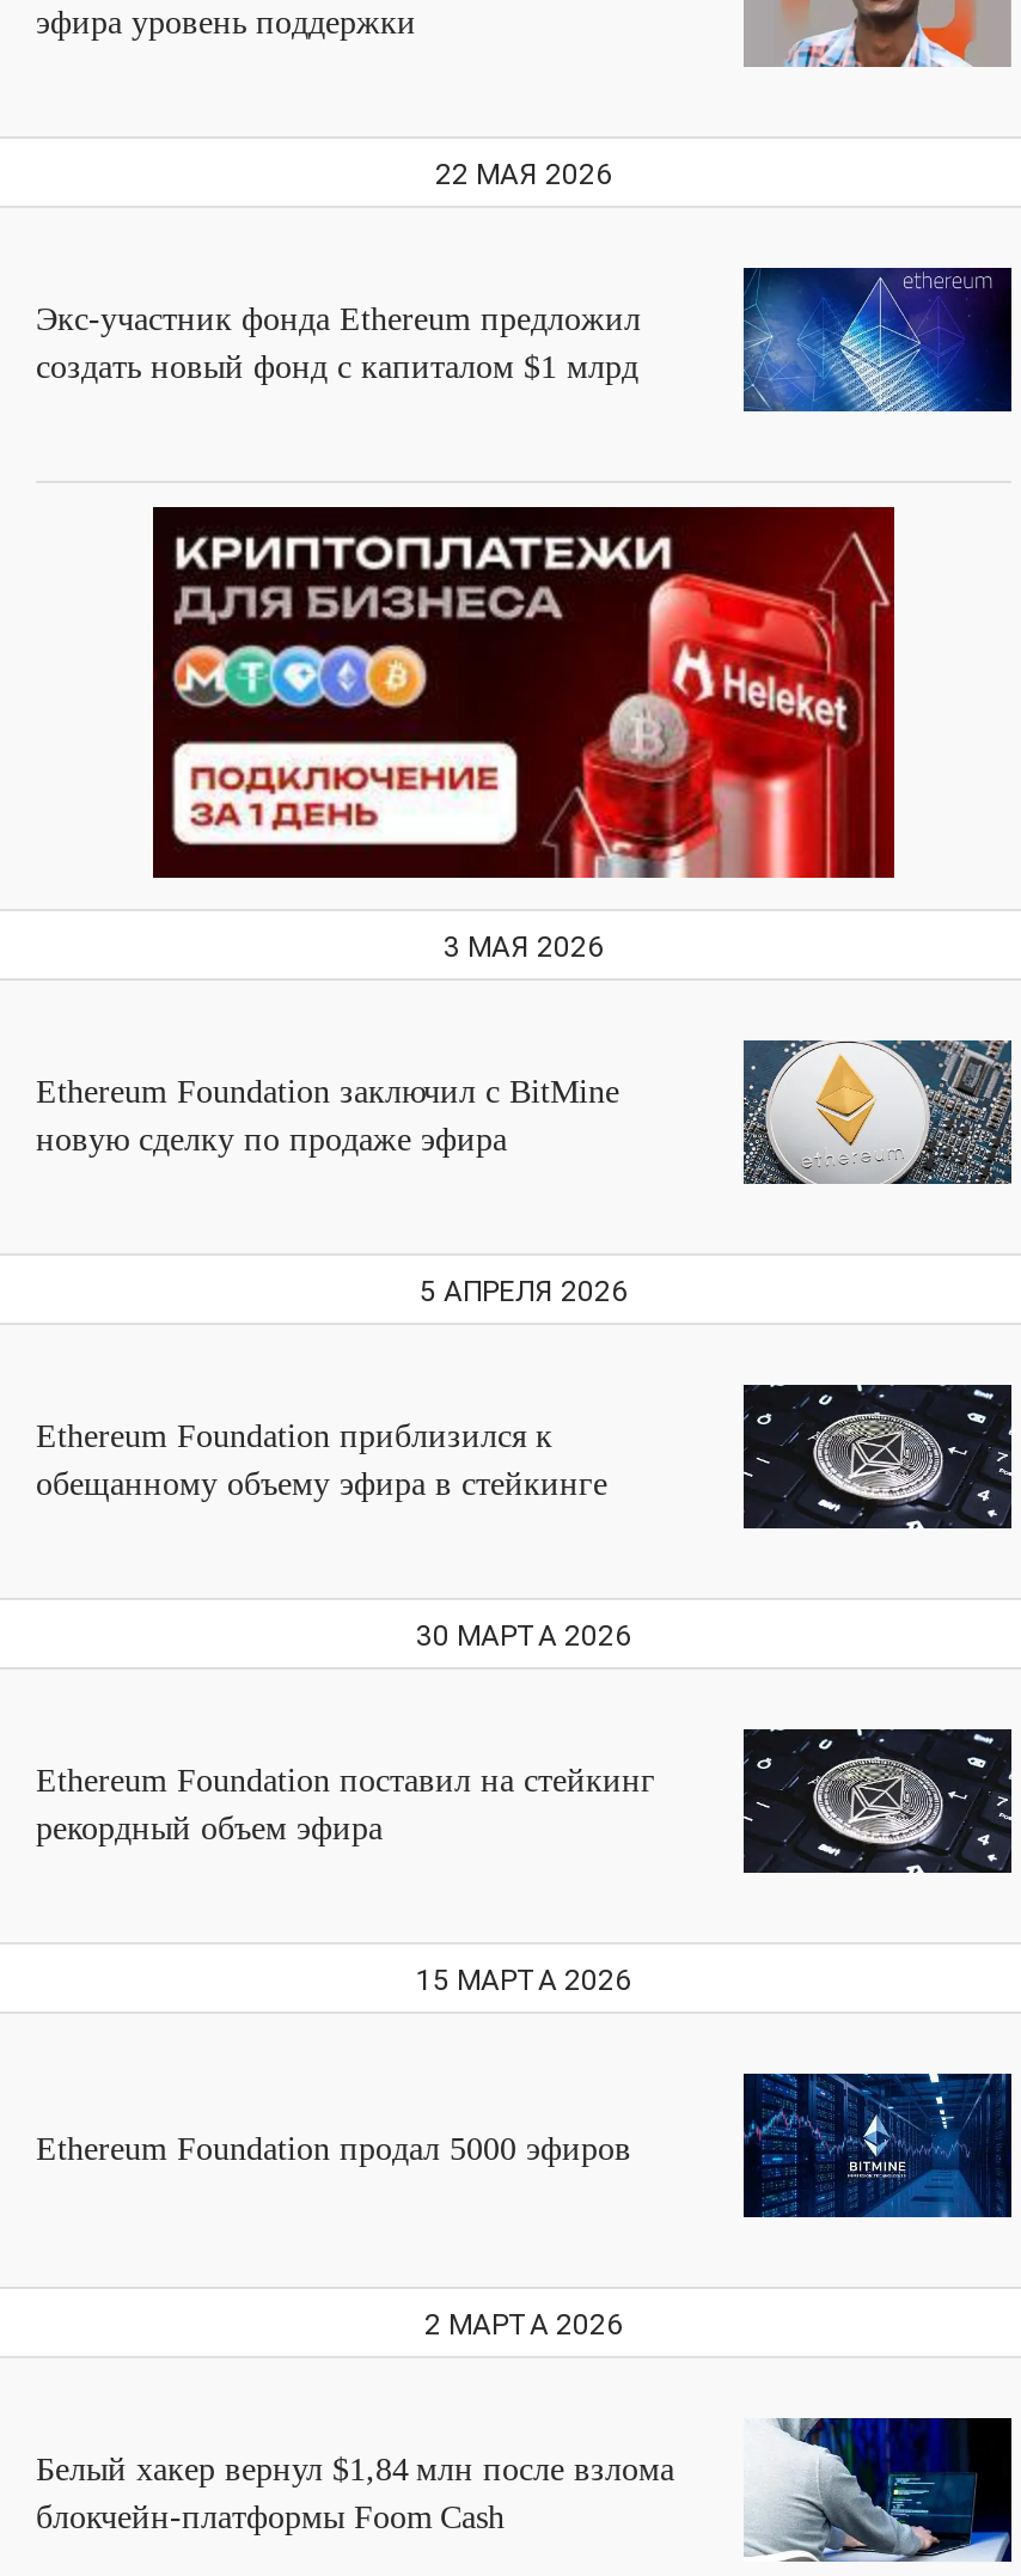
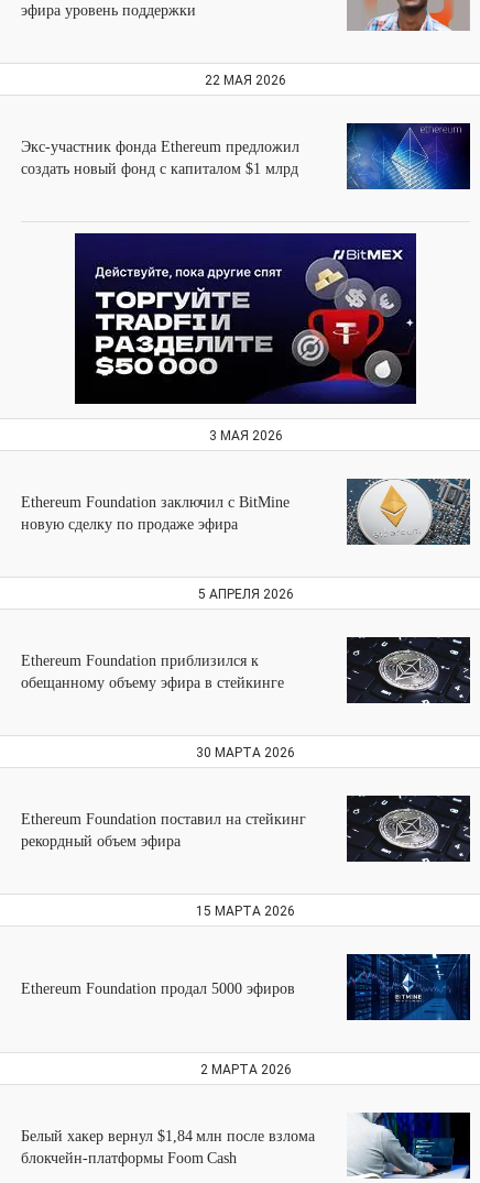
- [image]
+ [image]
